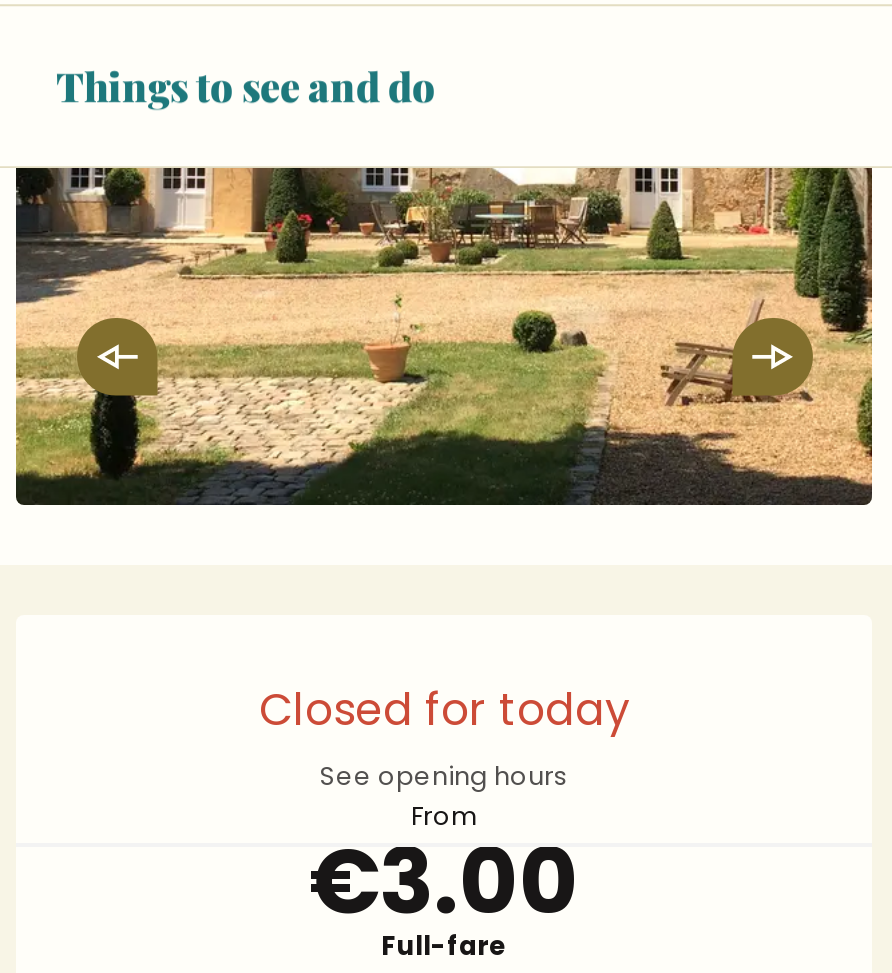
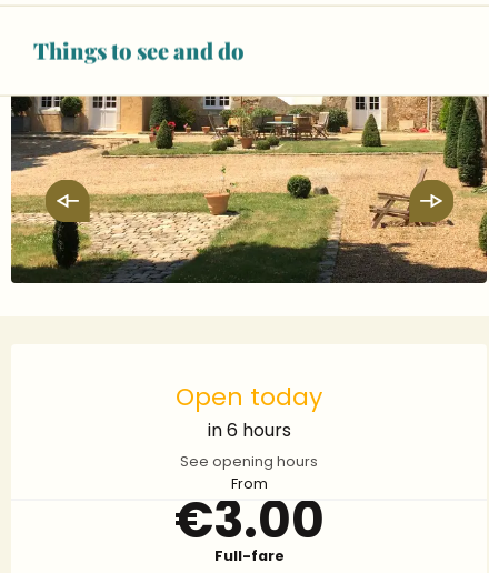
- Closed for today
+ Open today
+ in 6 hours
